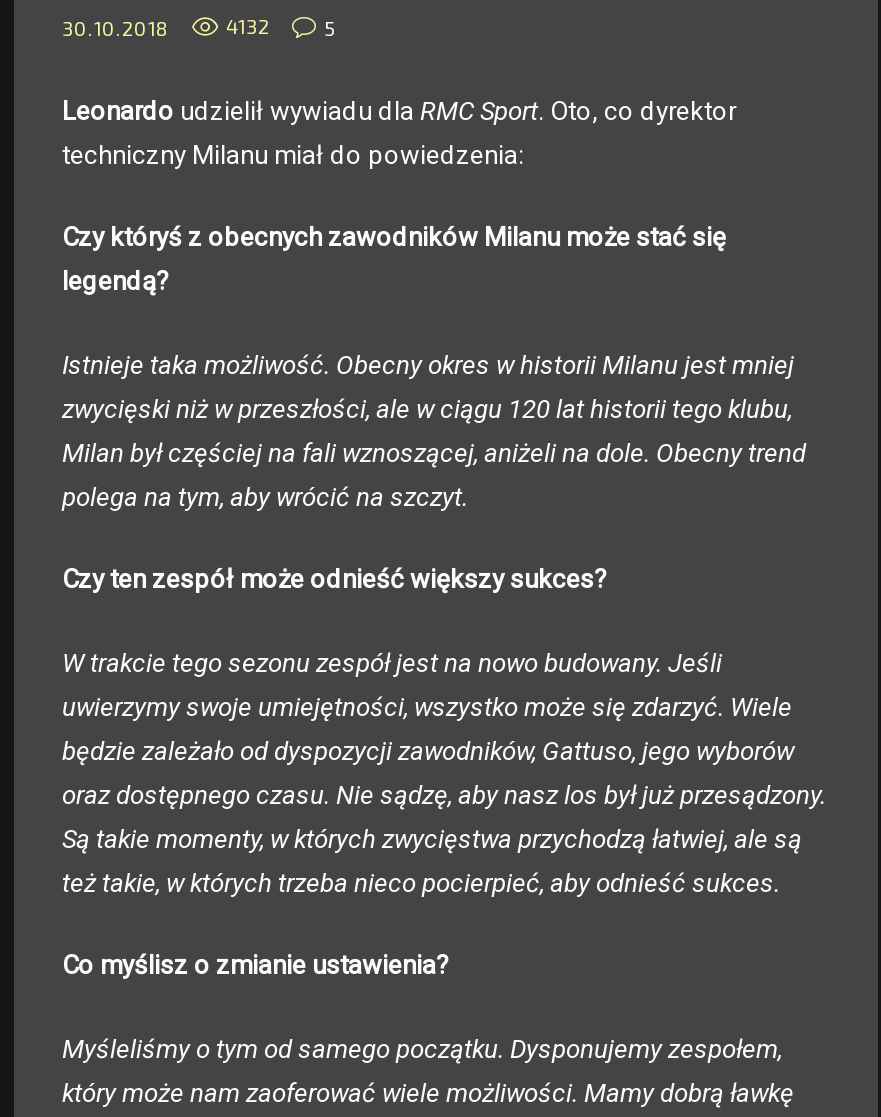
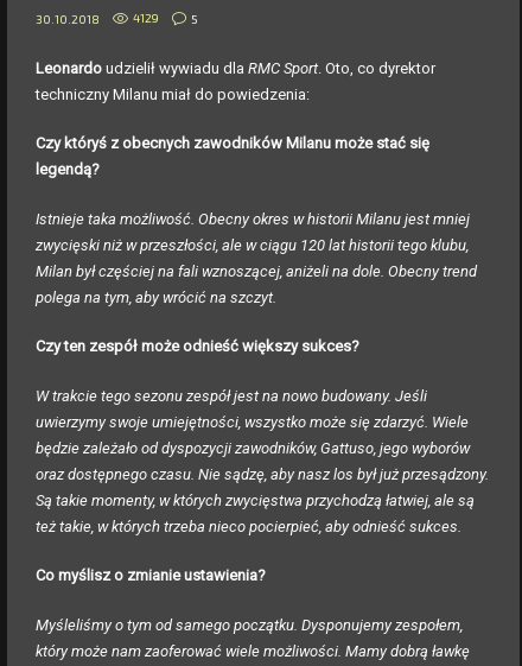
- 4132
+ 4129
